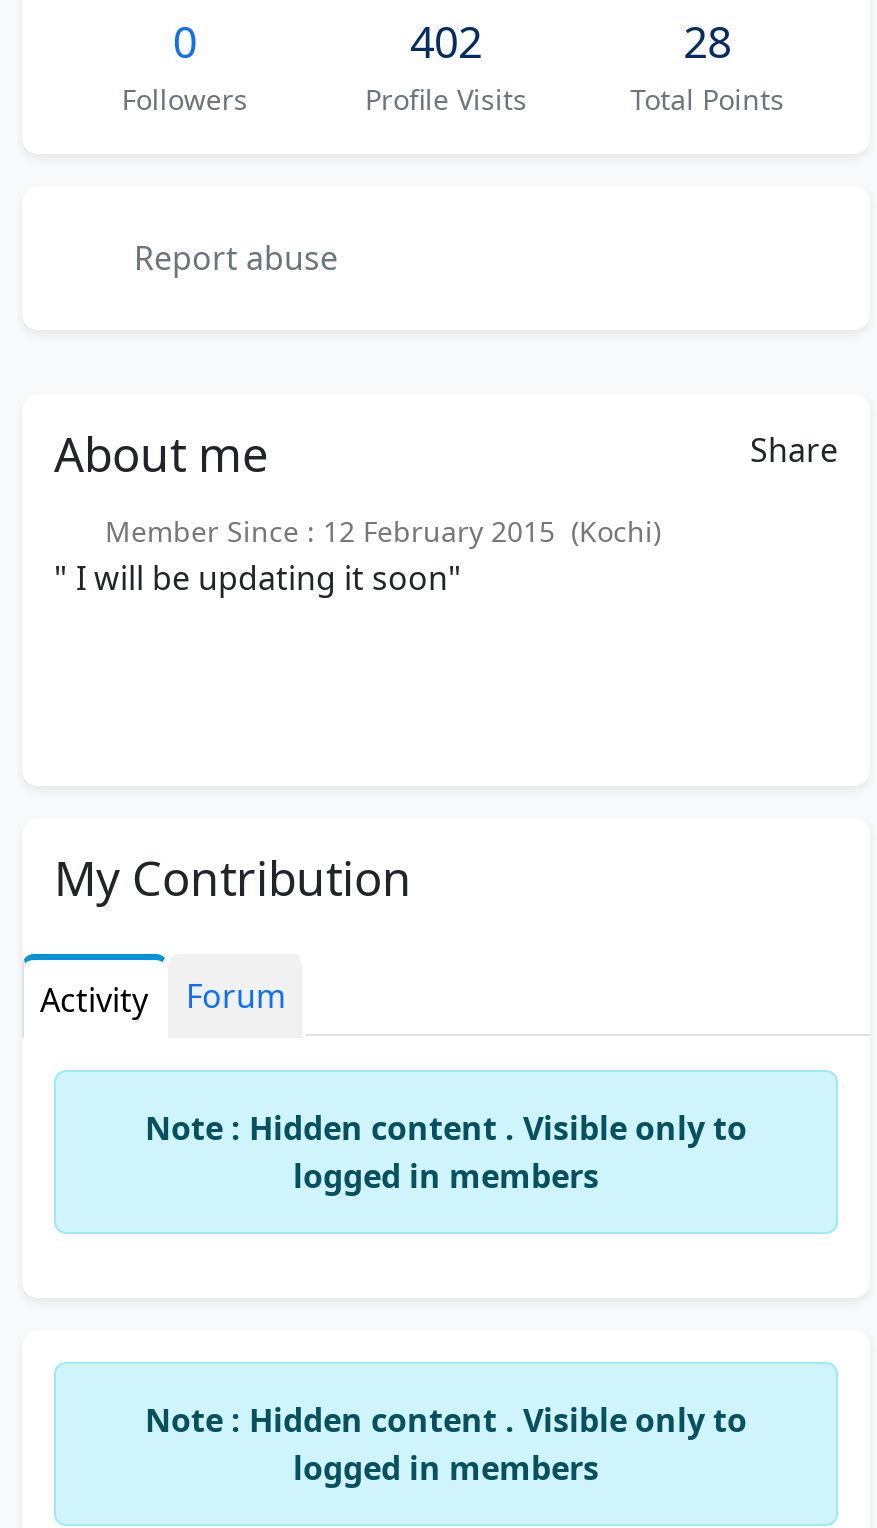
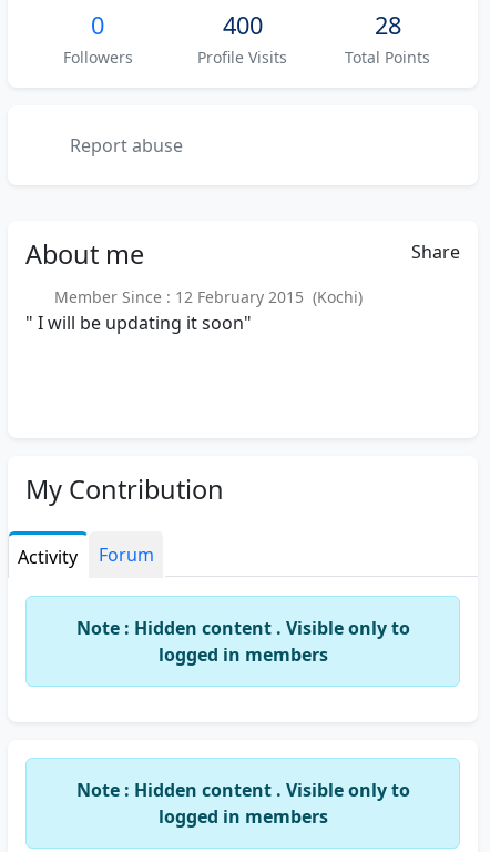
- 402
+ 400
